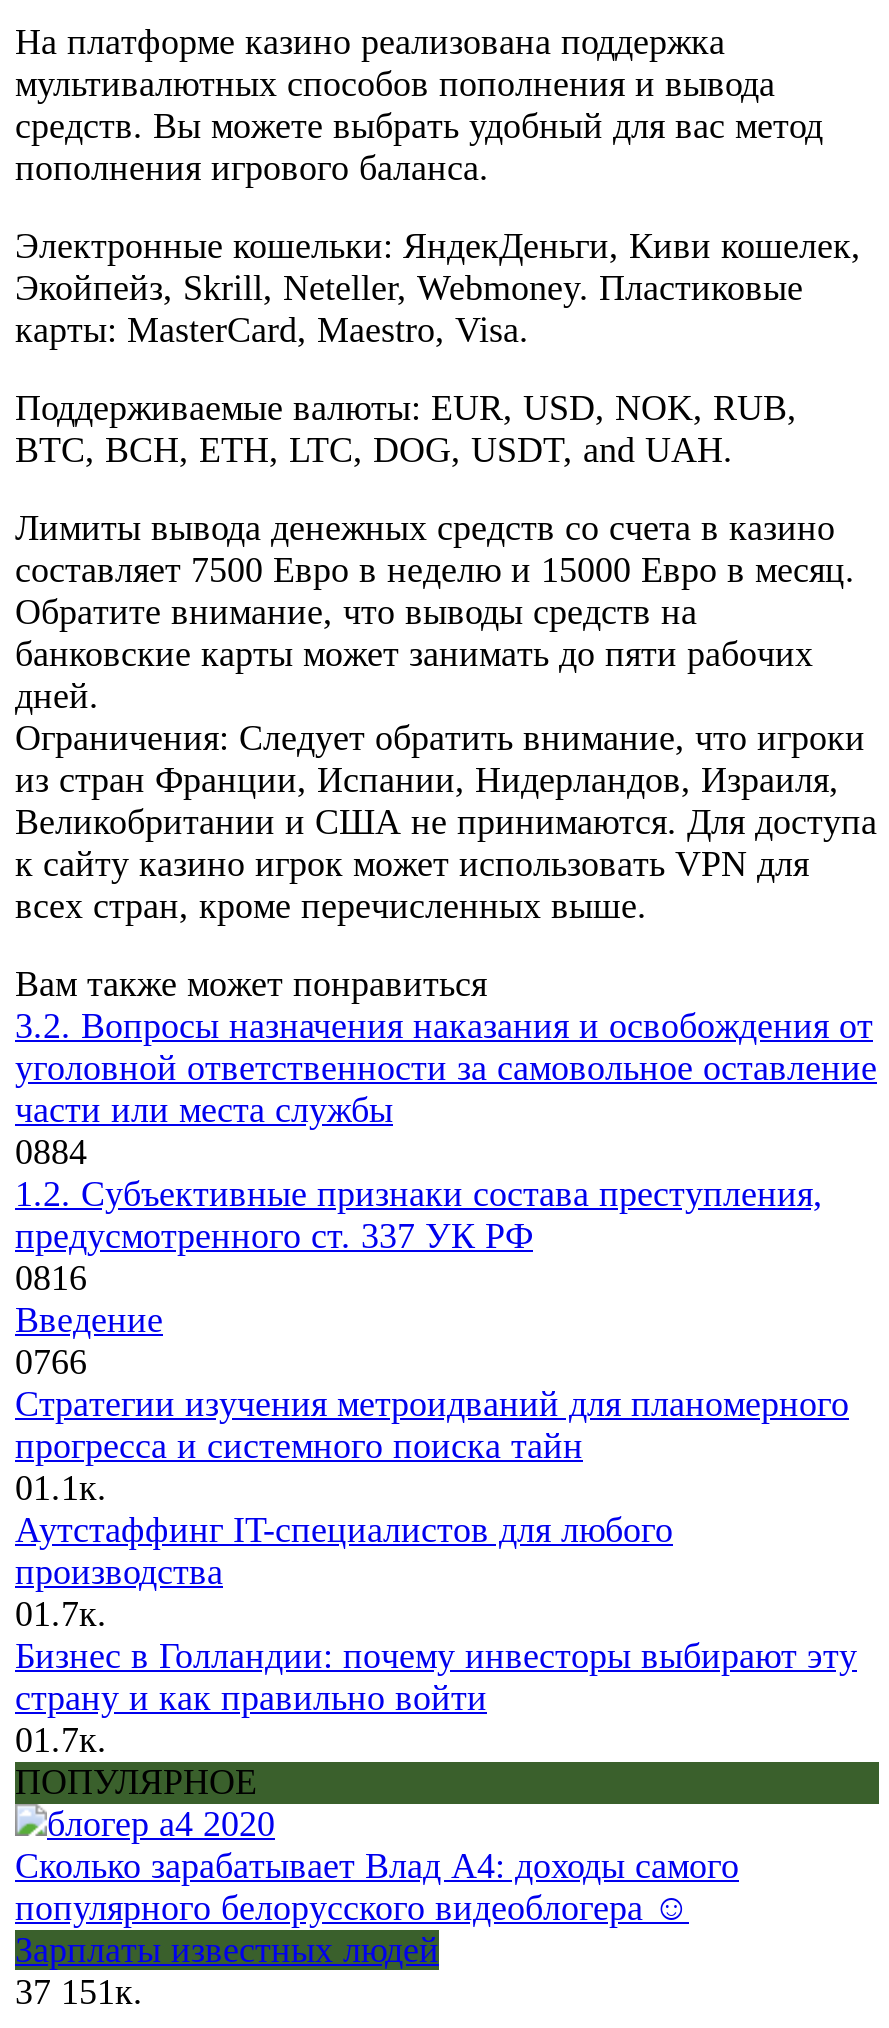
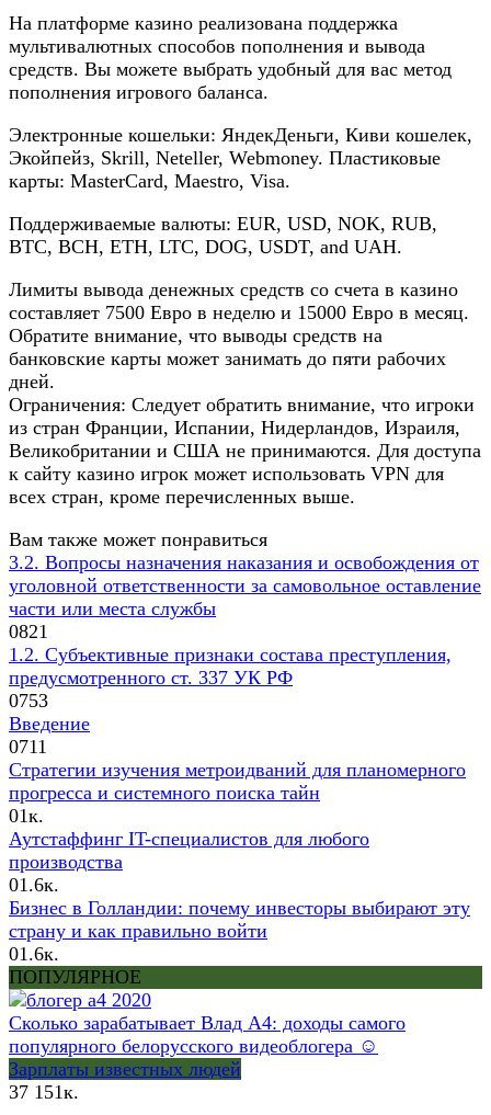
- 0884
+ 0821

- 0816
+ 0753

- 0766
+ 0711

- 01.1к.
+ 01к.

- 01.7к.
+ 01.6к.

- 01.7к.
+ 01.6к.
